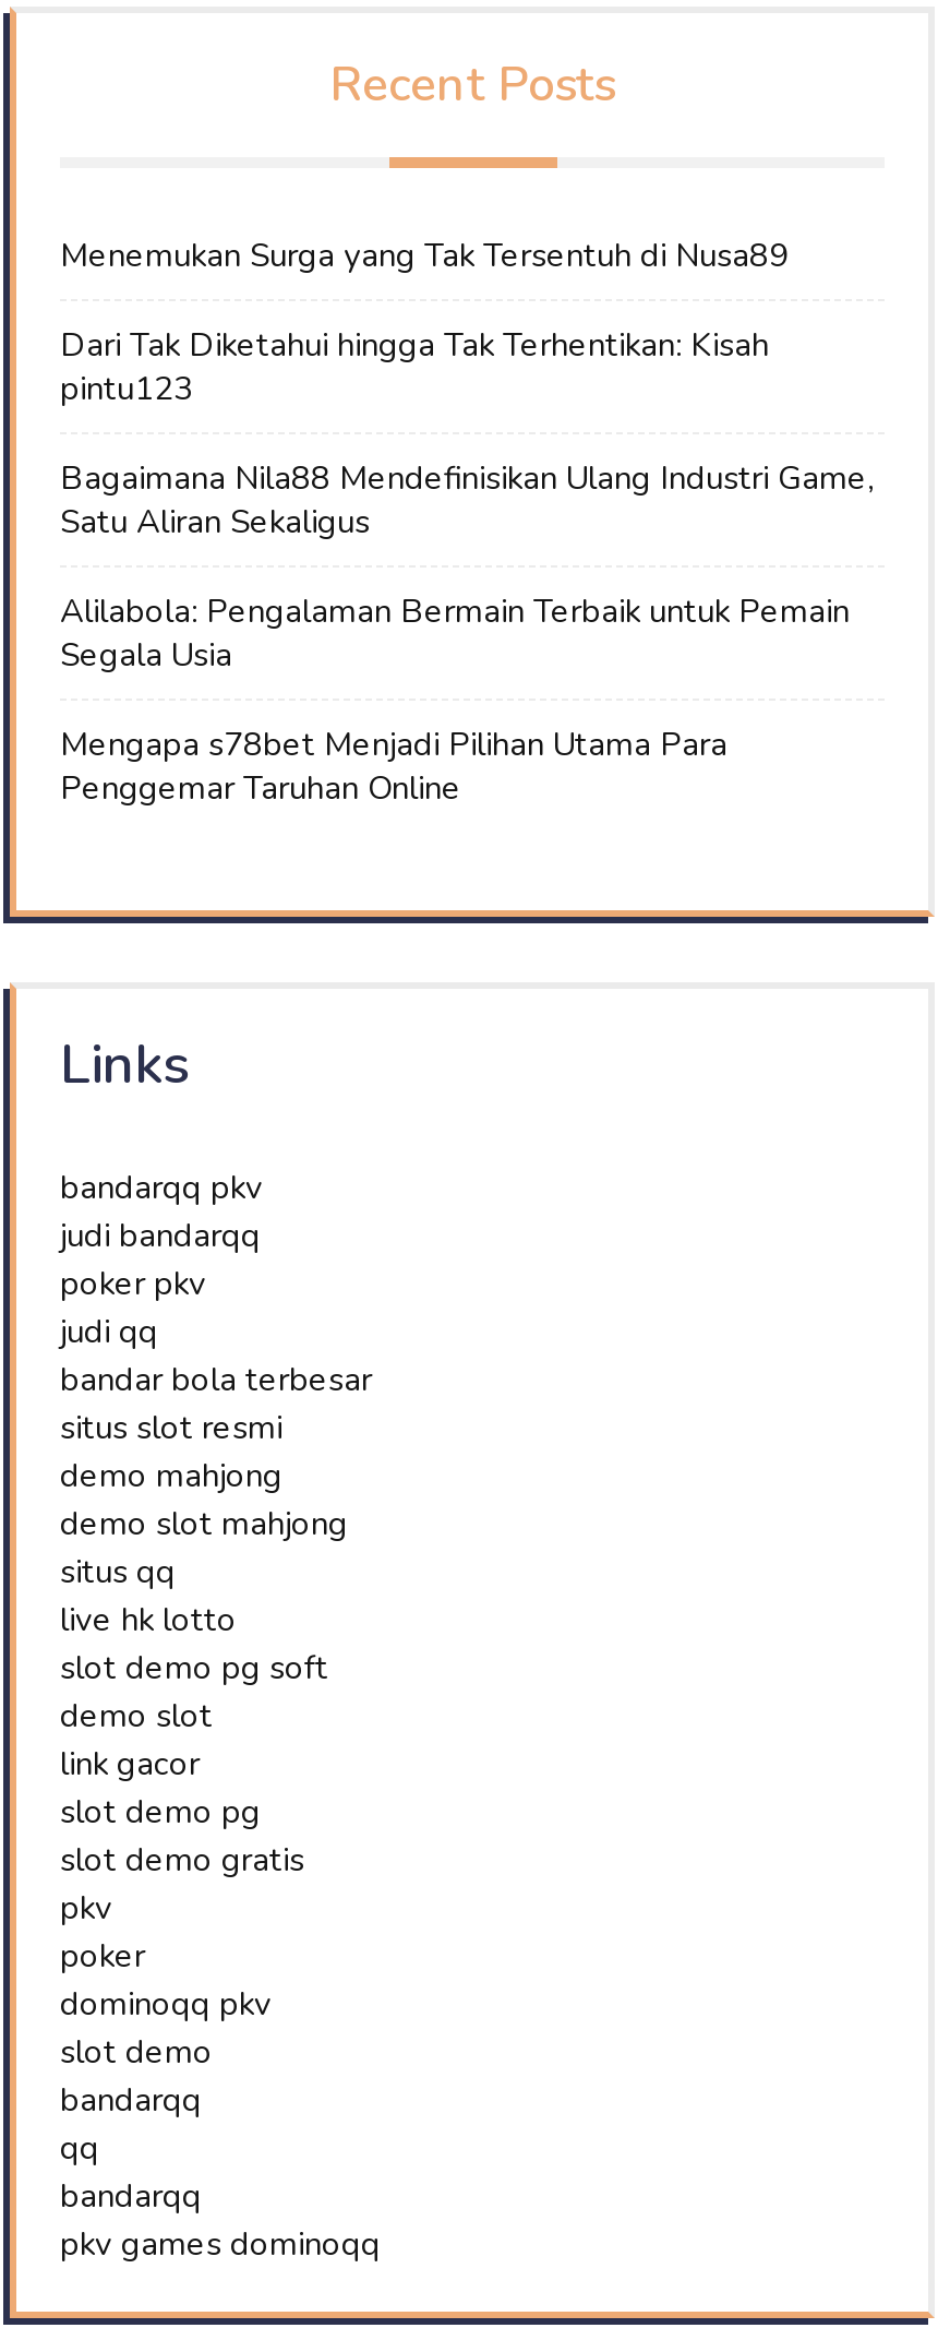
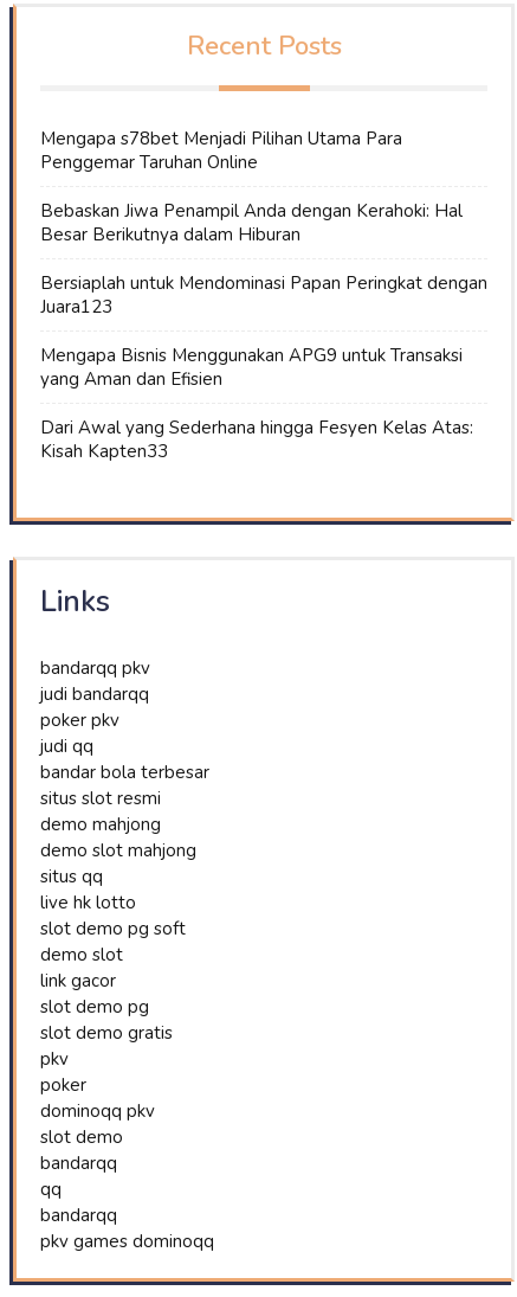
- Menemukan Surga yang Tak Tersentuh di Nusa89
- Dari Tak Diketahui hingga Tak Terhentikan: Kisah
- pintu123
- Bagaimana Nila88 Mendefinisikan Ulang Industri Game,
- Satu Aliran Sekaligus
- Alilabola: Pengalaman Bermain Terbaik untuk Pemain
- Segala Usia

moved up: Mengapa s78bet Menjadi Pilihan Utama Para | Penggemar Taruhan Online

+ Bebaskan Jiwa Penampil Anda dengan Kerahoki: Hal
+ Besar Berikutnya dalam Hiburan
+ Bersiaplah untuk Mendominasi Papan Peringkat dengan
+ Juara123
+ Mengapa Bisnis Menggunakan APG9 untuk Transaksi
+ yang Aman dan Efisien
+ Dari Awal yang Sederhana hingga Fesyen Kelas Atas:
+ Kisah Kapten33
